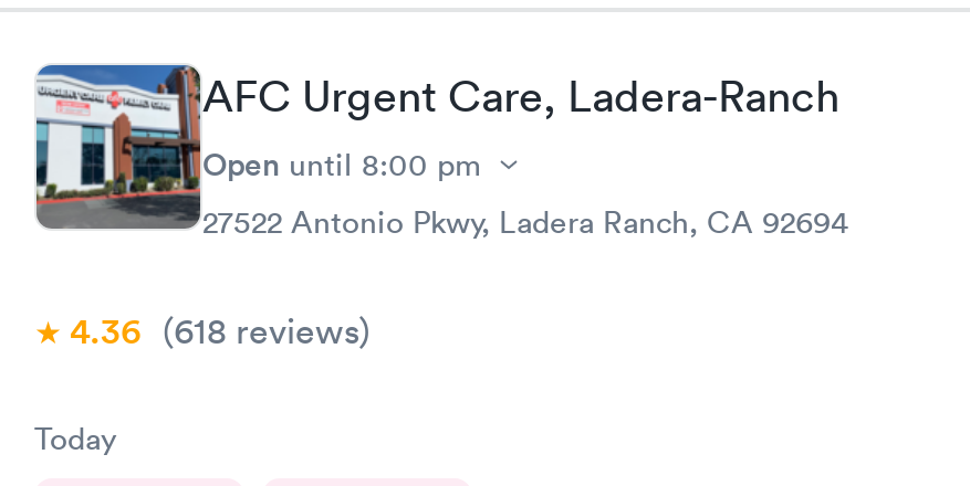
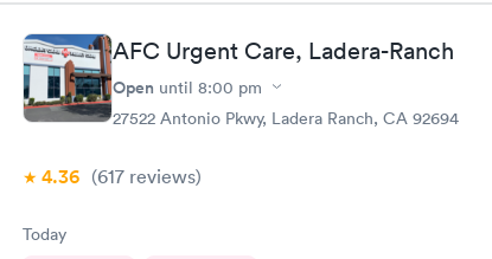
- 4.36 (618 reviews)
+ 4.36 (617 reviews)
